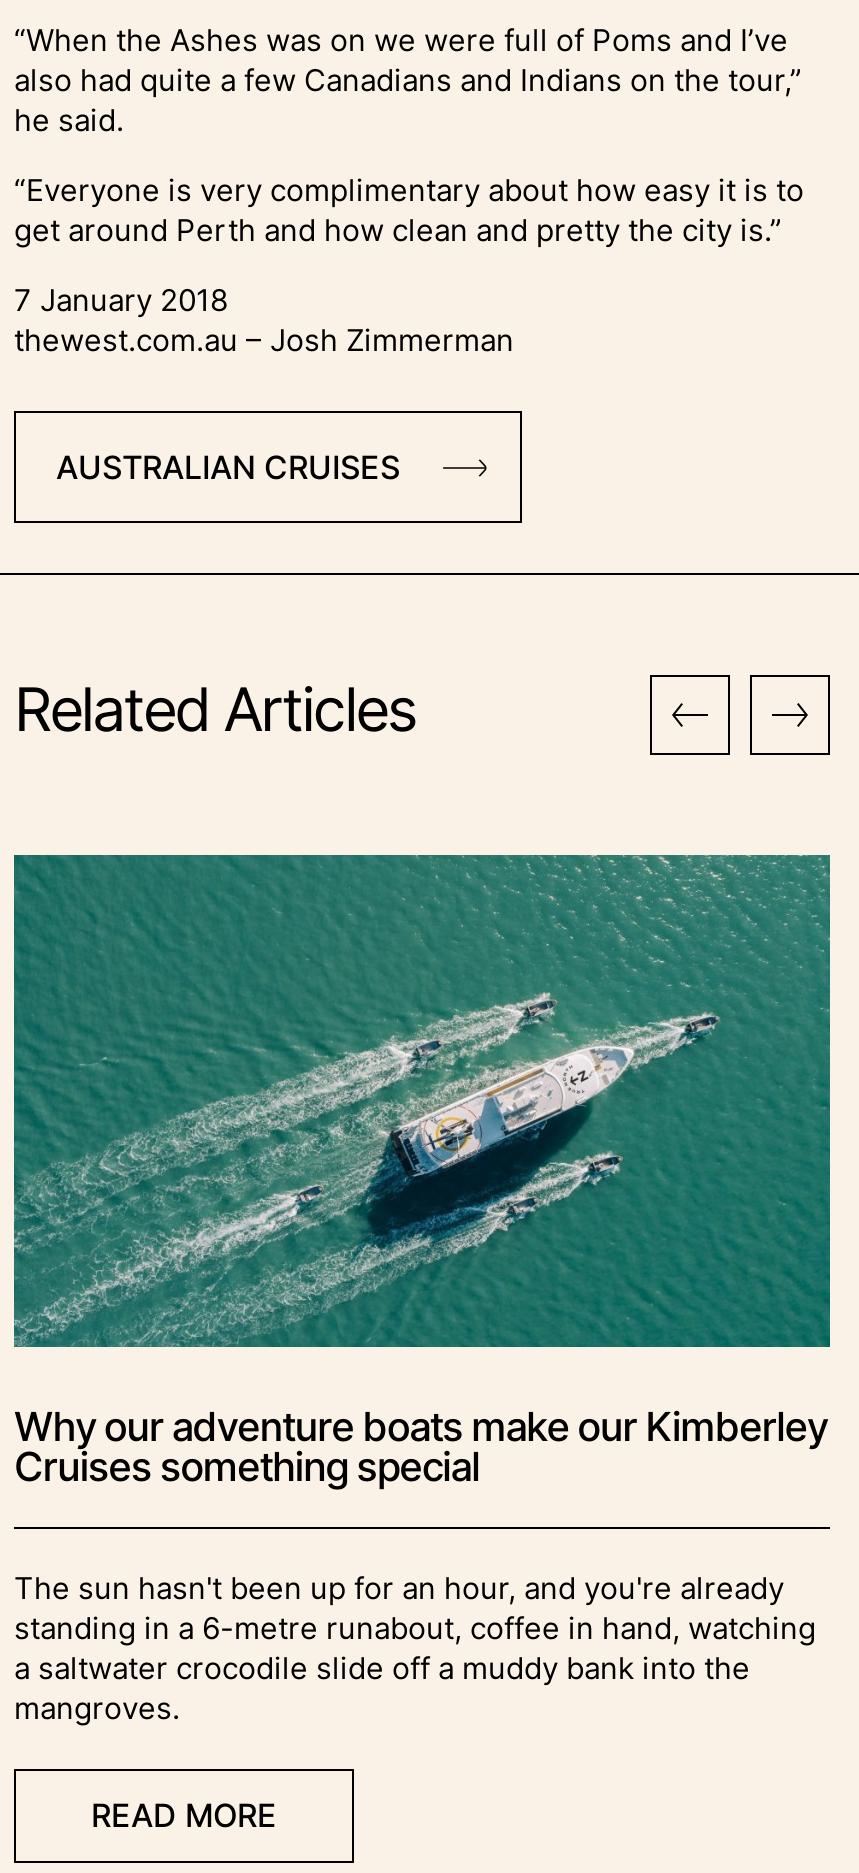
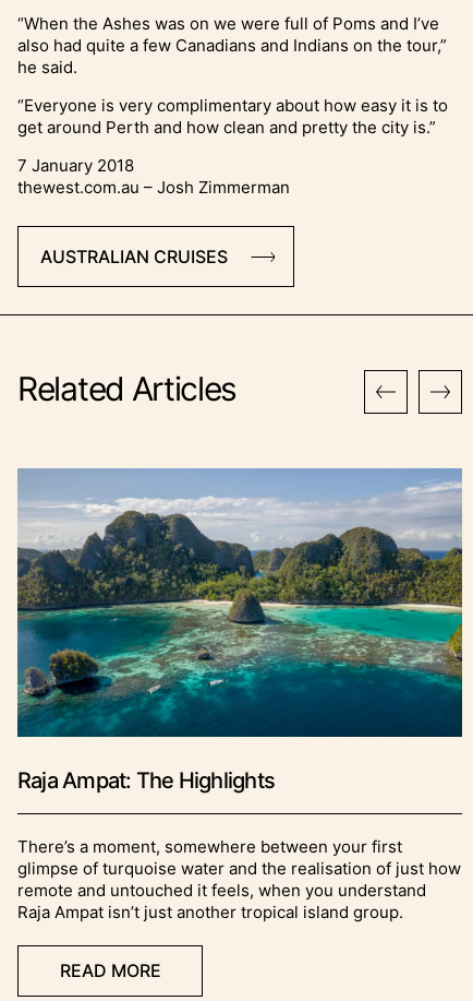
- [image]
- Why our adventure boats make our Kimberley
- Cruises something special
+ [image]
+ Raja Ampat: The Highlights

- The sun hasn't been up for an hour, and you're already
- standing in a 6-metre runabout, coffee in hand, watching
- a saltwater crocodile slide off a muddy bank into the
- mangroves.
+ There’s a moment, somewhere between your first
+ glimpse of turquoise water and the realisation of just how
+ remote and untouched it feels, when you understand
+ Raja Ampat isn’t just another tropical island group.
